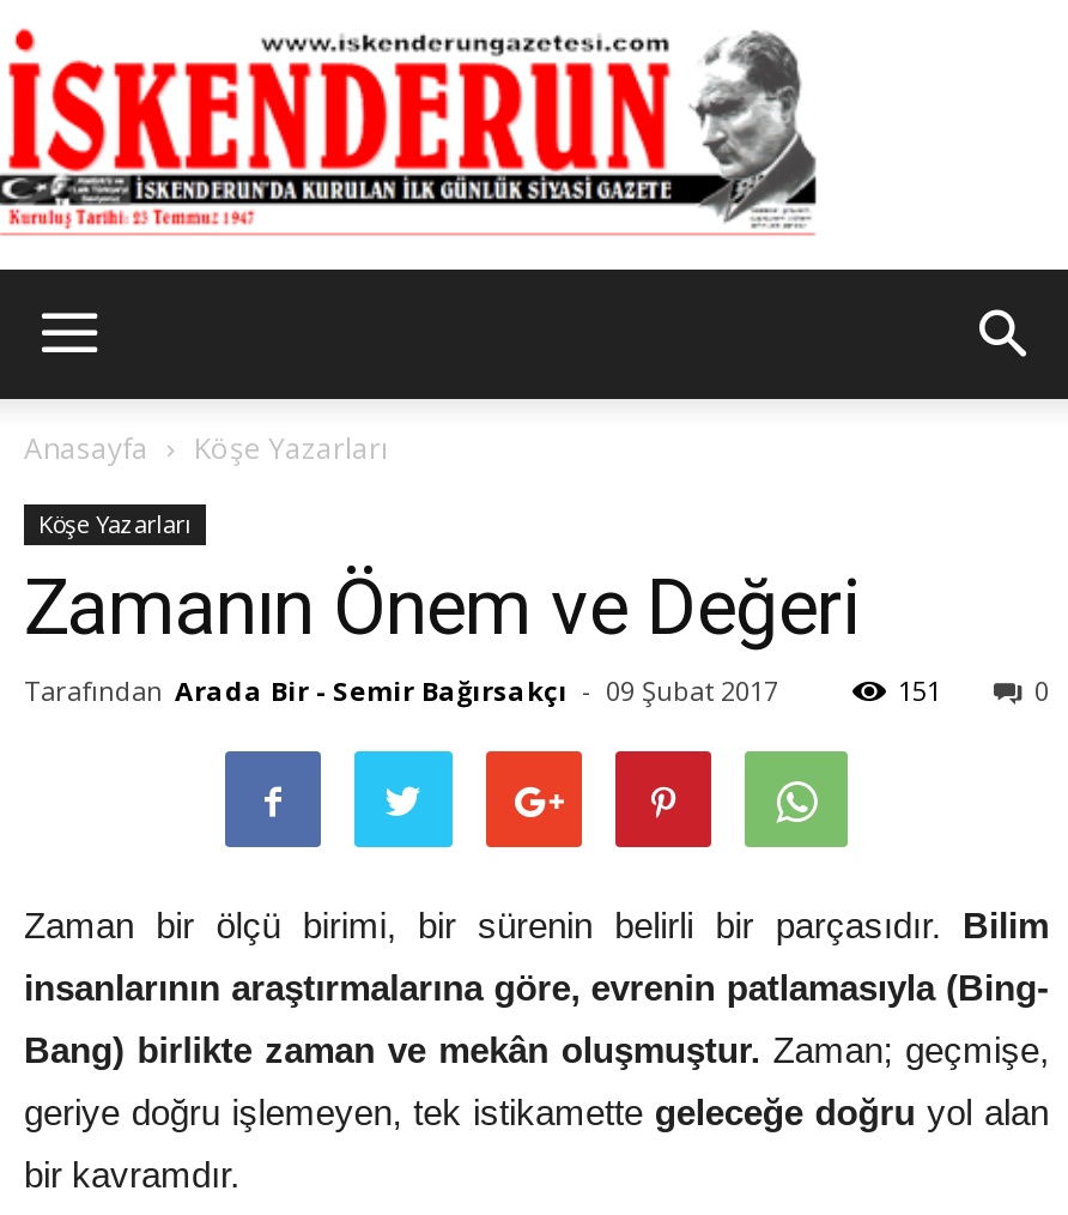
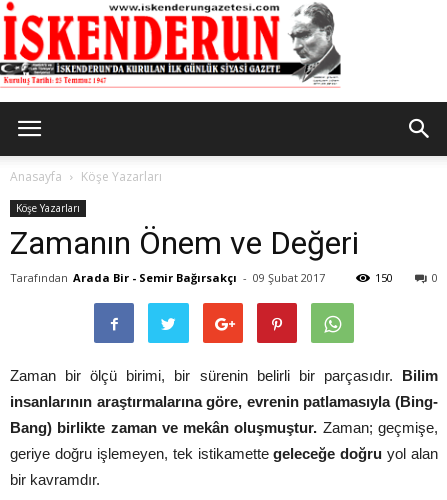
- 151
+ 150
